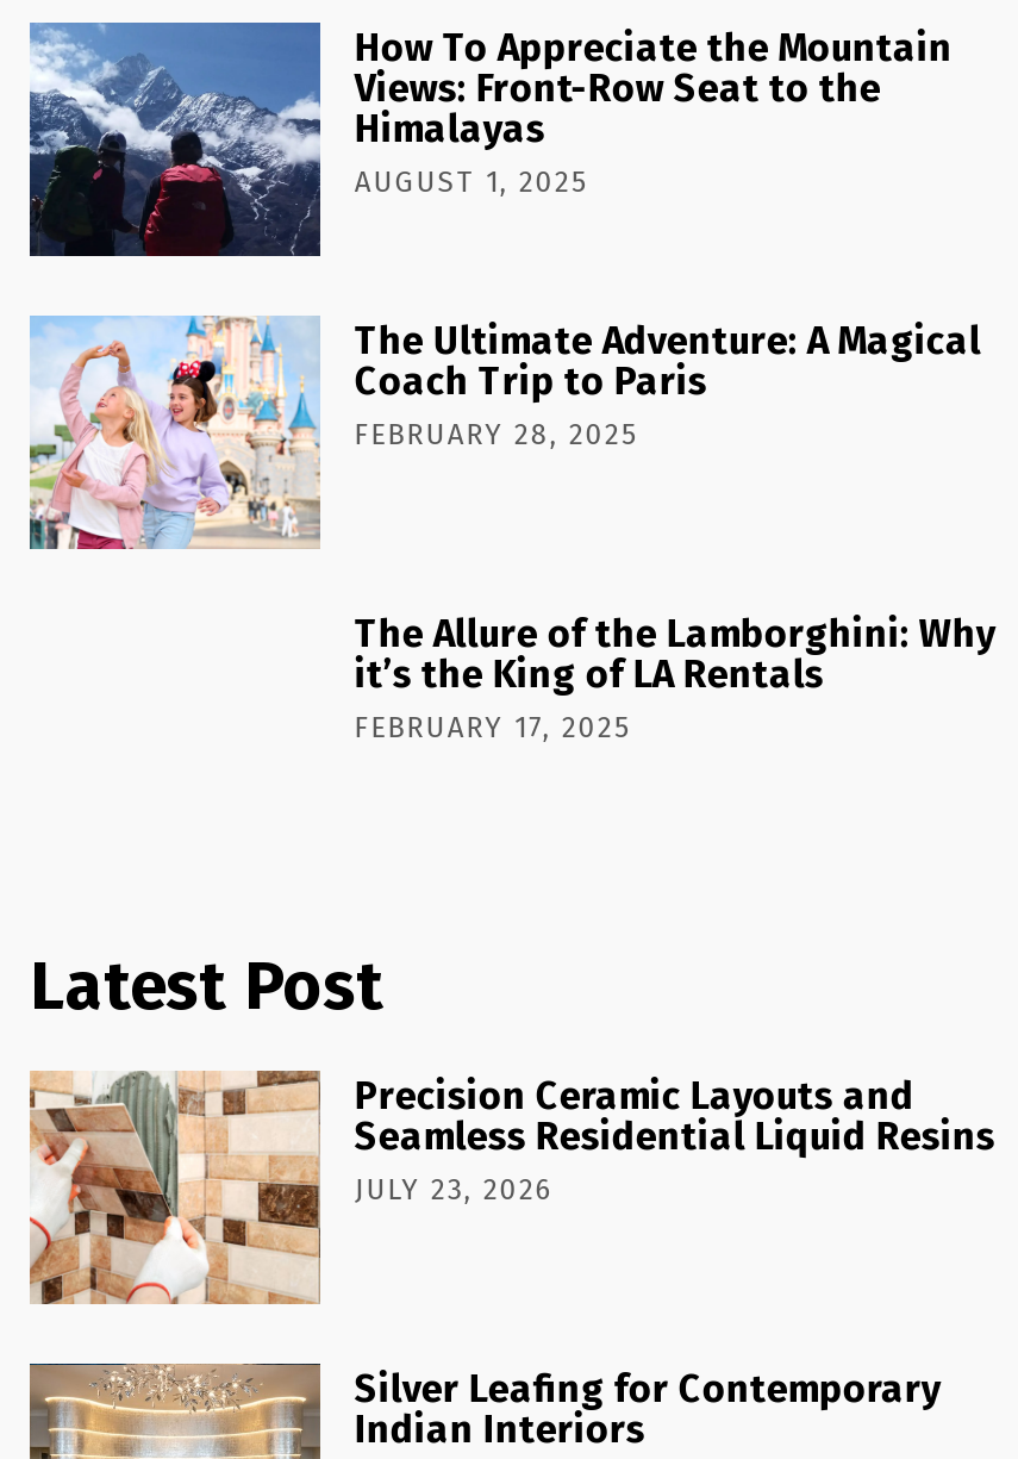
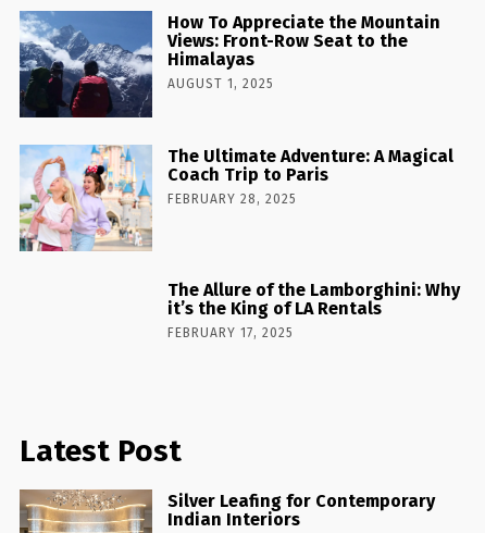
- [image]
- Precision Ceramic Layouts and
- Seamless Residential Liquid Resins
- JULY 23, 2026
